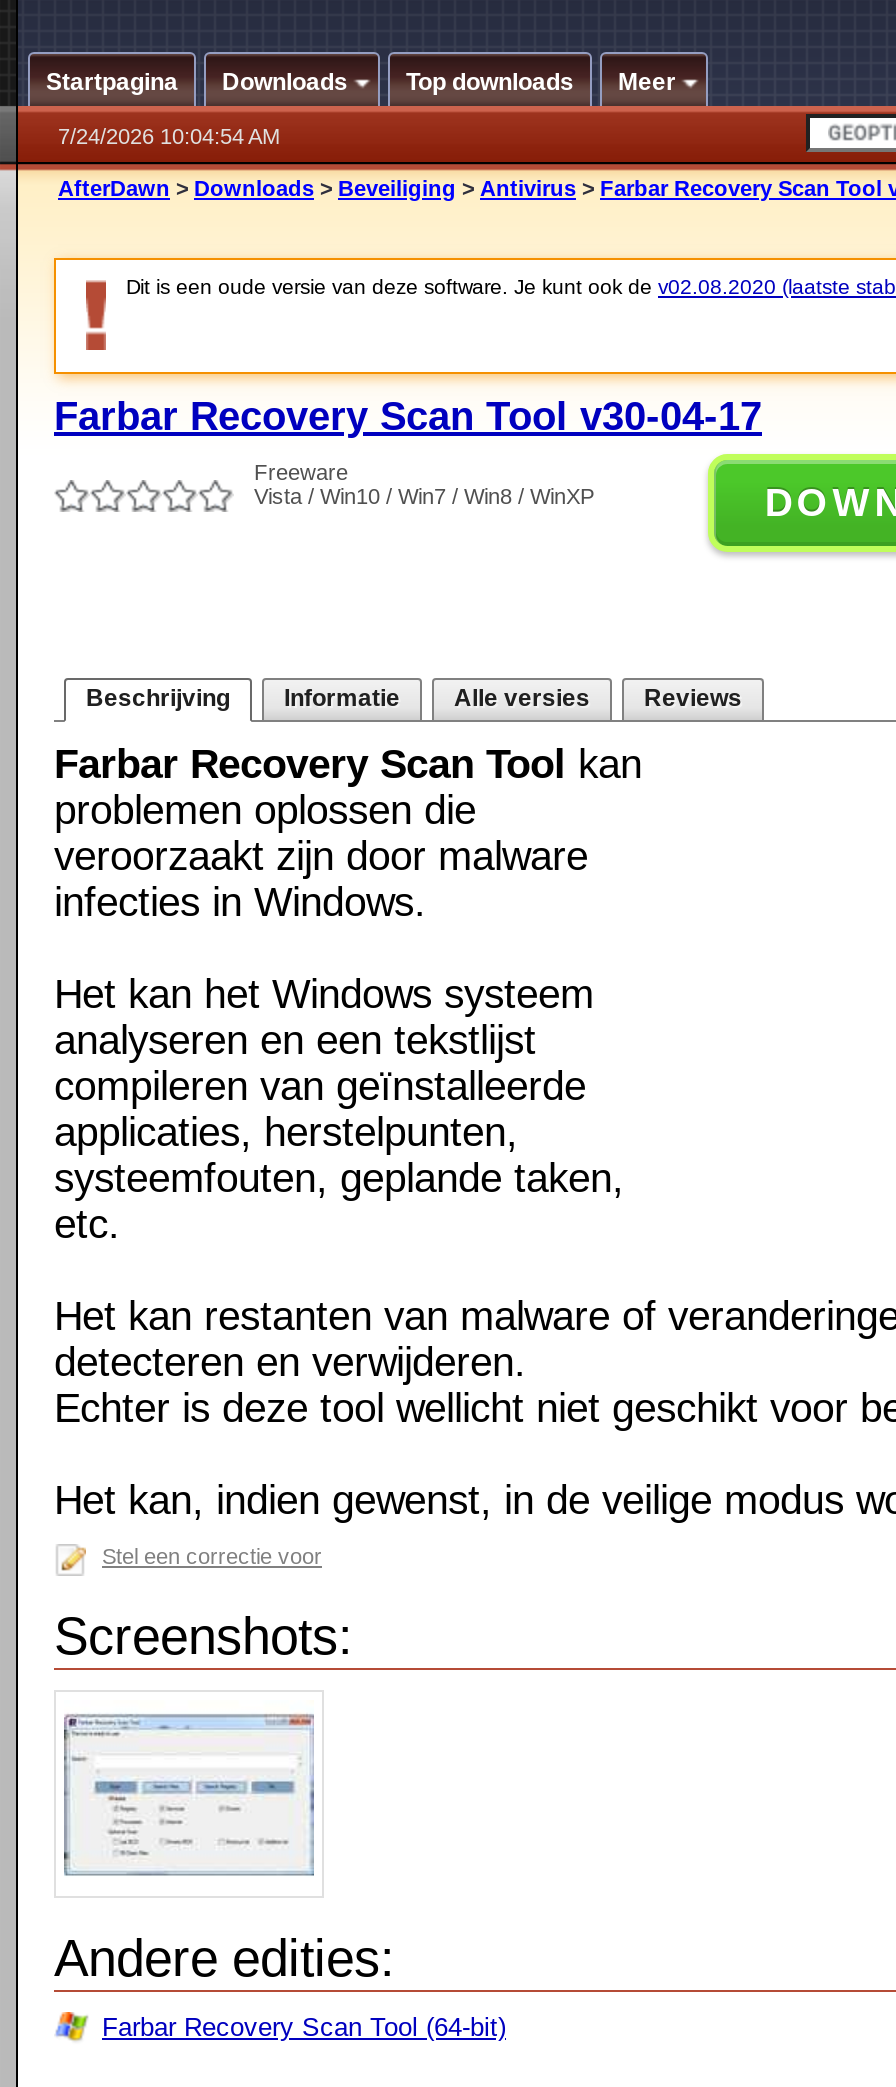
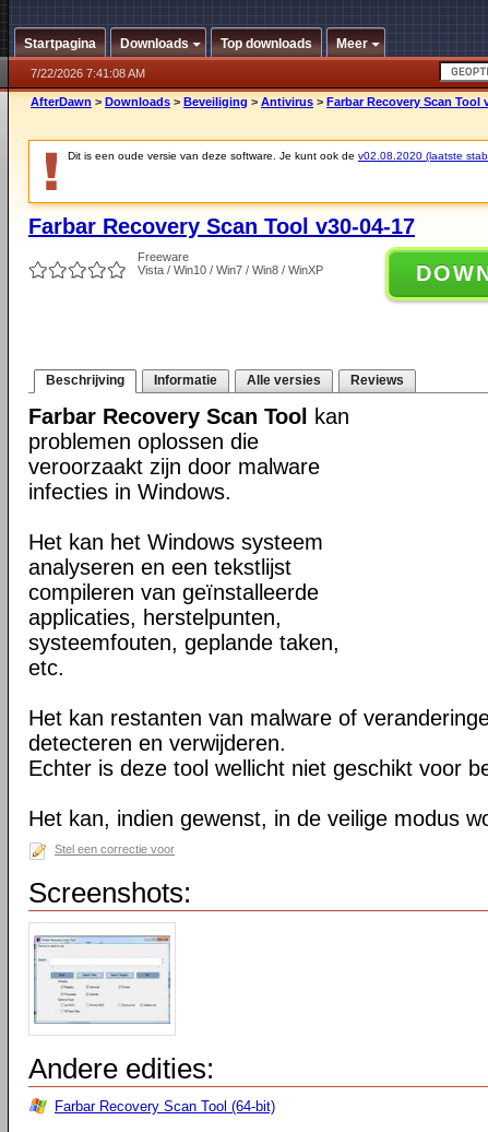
- 7/24/2026 10:04:54 AM
+ 7/22/2026 7:41:08 AM
